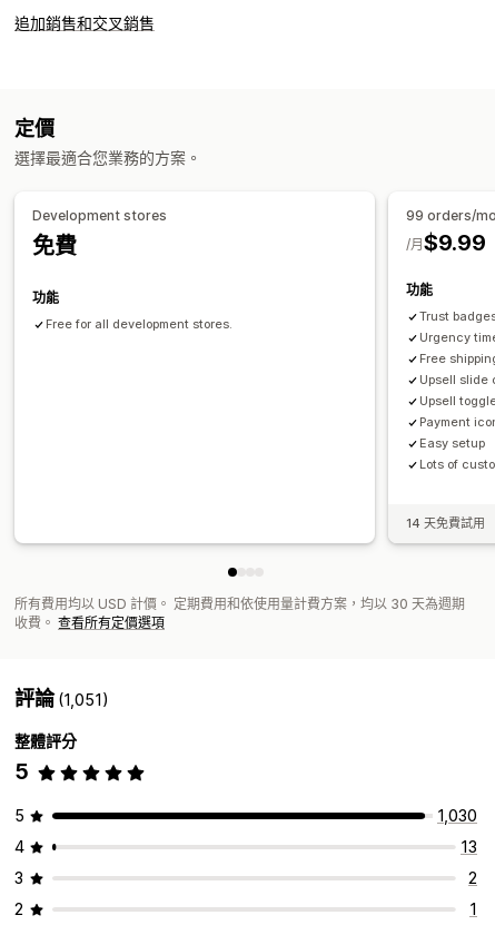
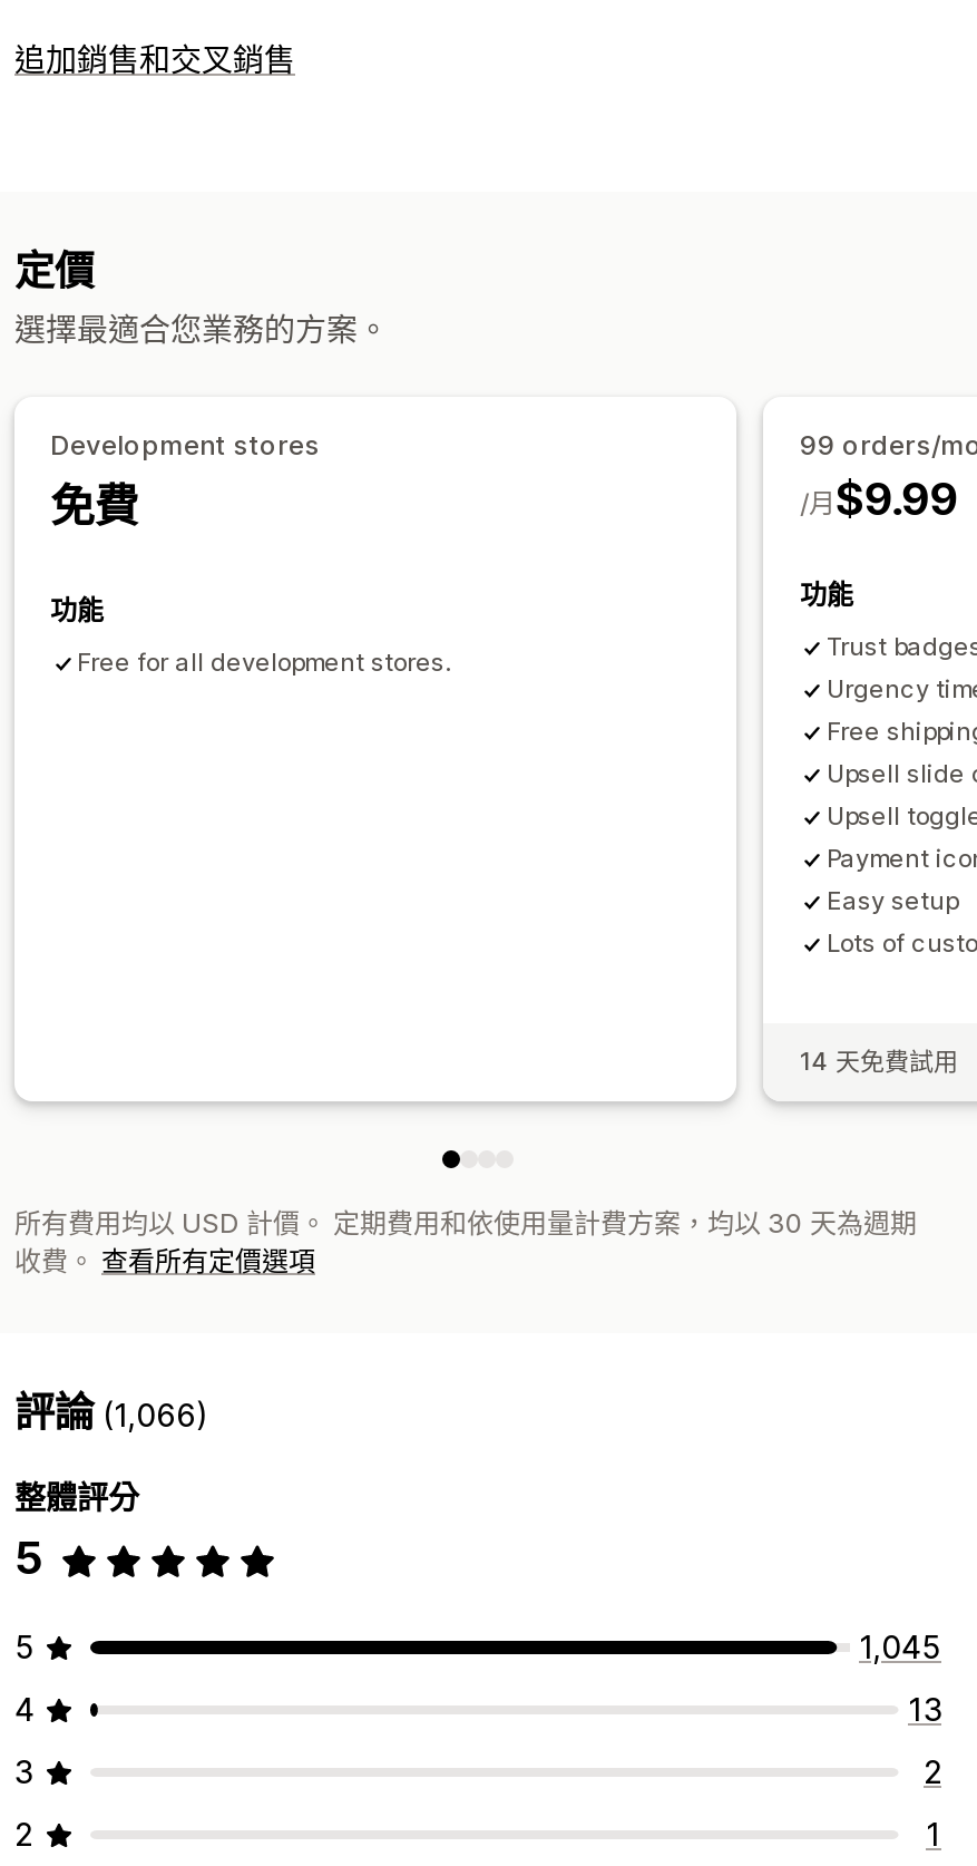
- 評論(1,051)
+ 評論(1,066)

- 1,030
+ 1,045
